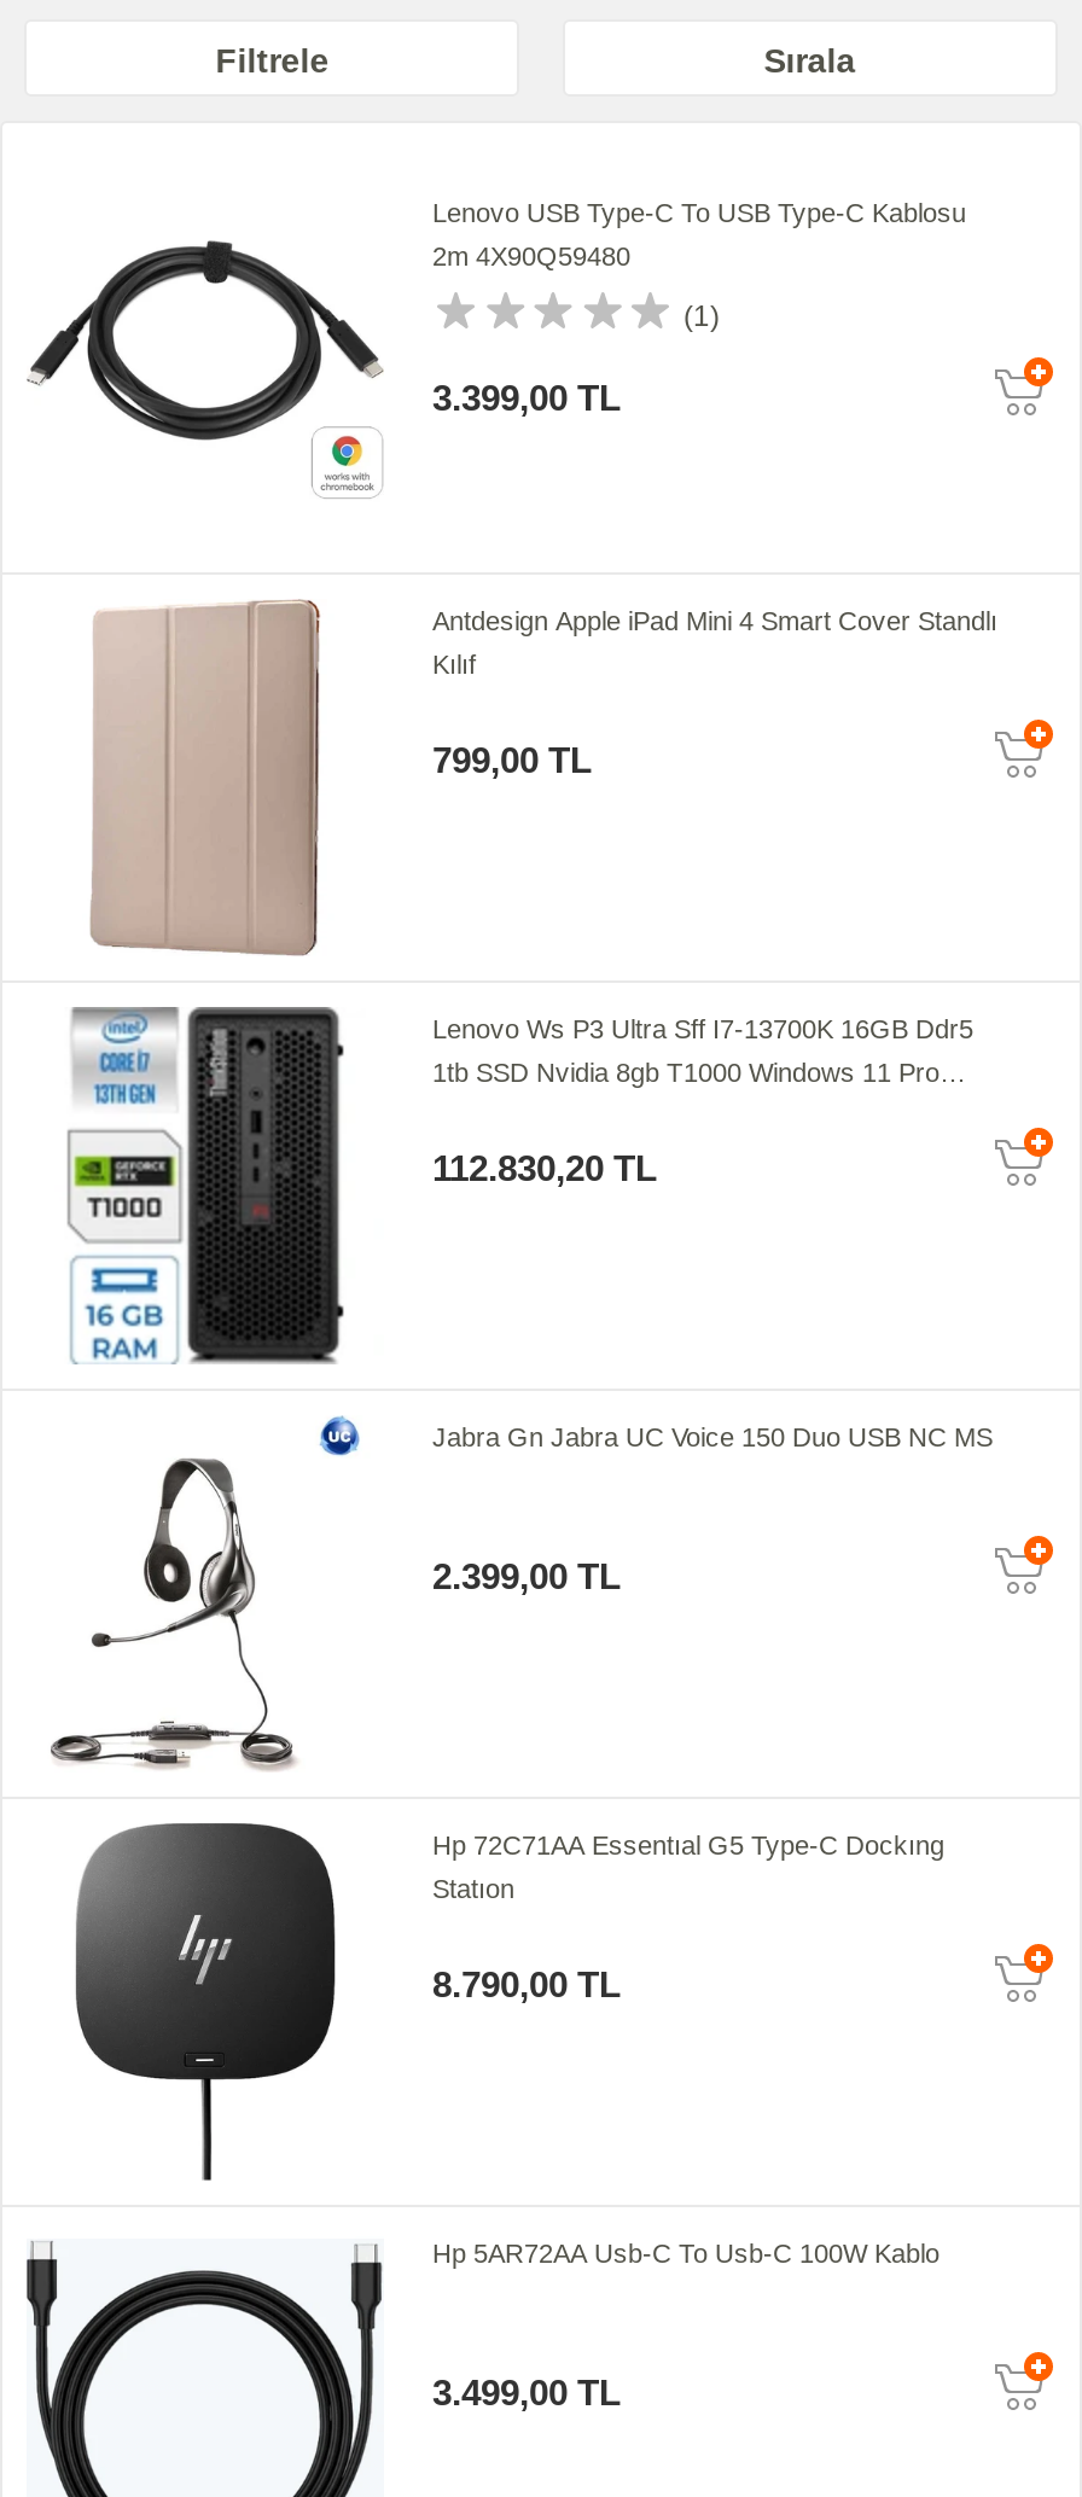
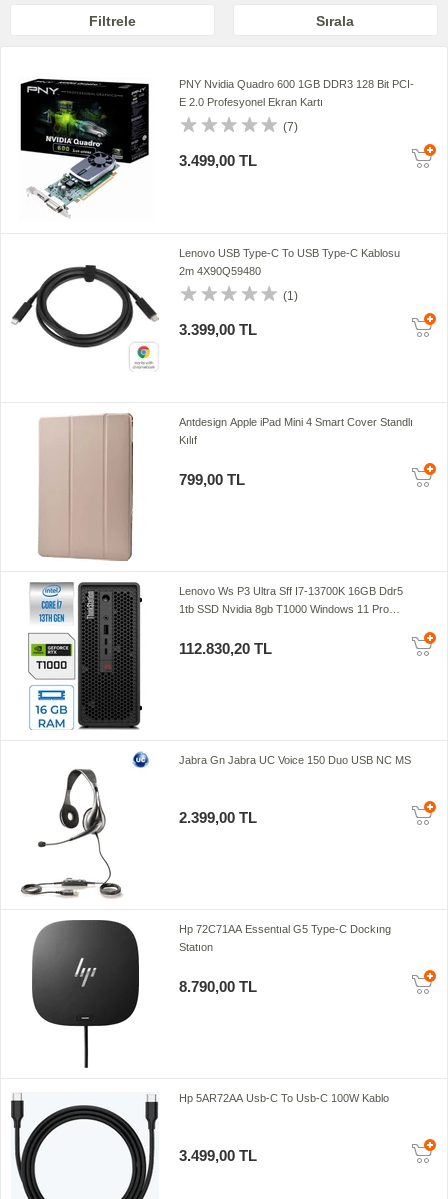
+ [image]
+ PNY Nvidia Quadro 600 1GB DDR3 128 Bit PCI-
+ E 2.0 Profesyonel Ekran Kartı
+ (7)
+ 3.499,00 TL
